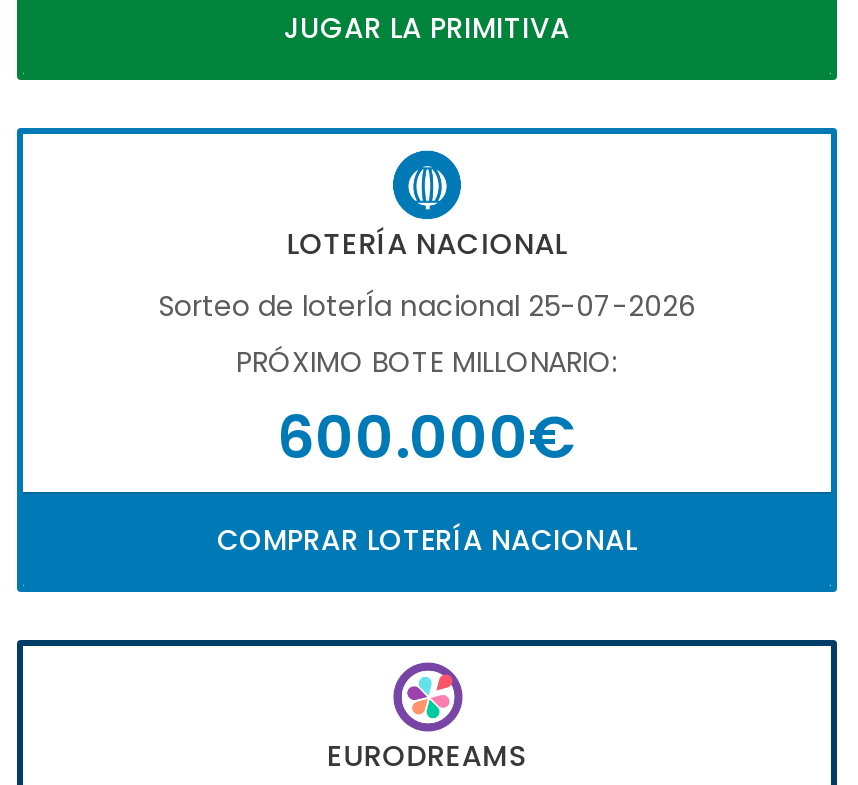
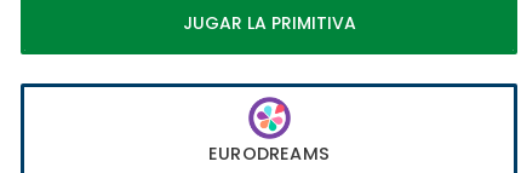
- [image]
- LOTERÍA NACIONAL
- Sorteo de loterÍa nacional 25-07-2026
- PRÓXIMO BOTE MILLONARIO:
- 600.000€
- COMPRAR LOTERÍA NACIONAL
